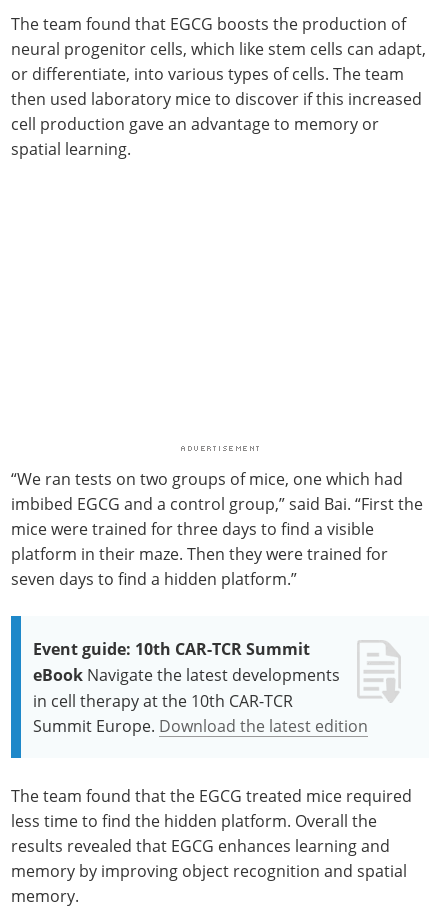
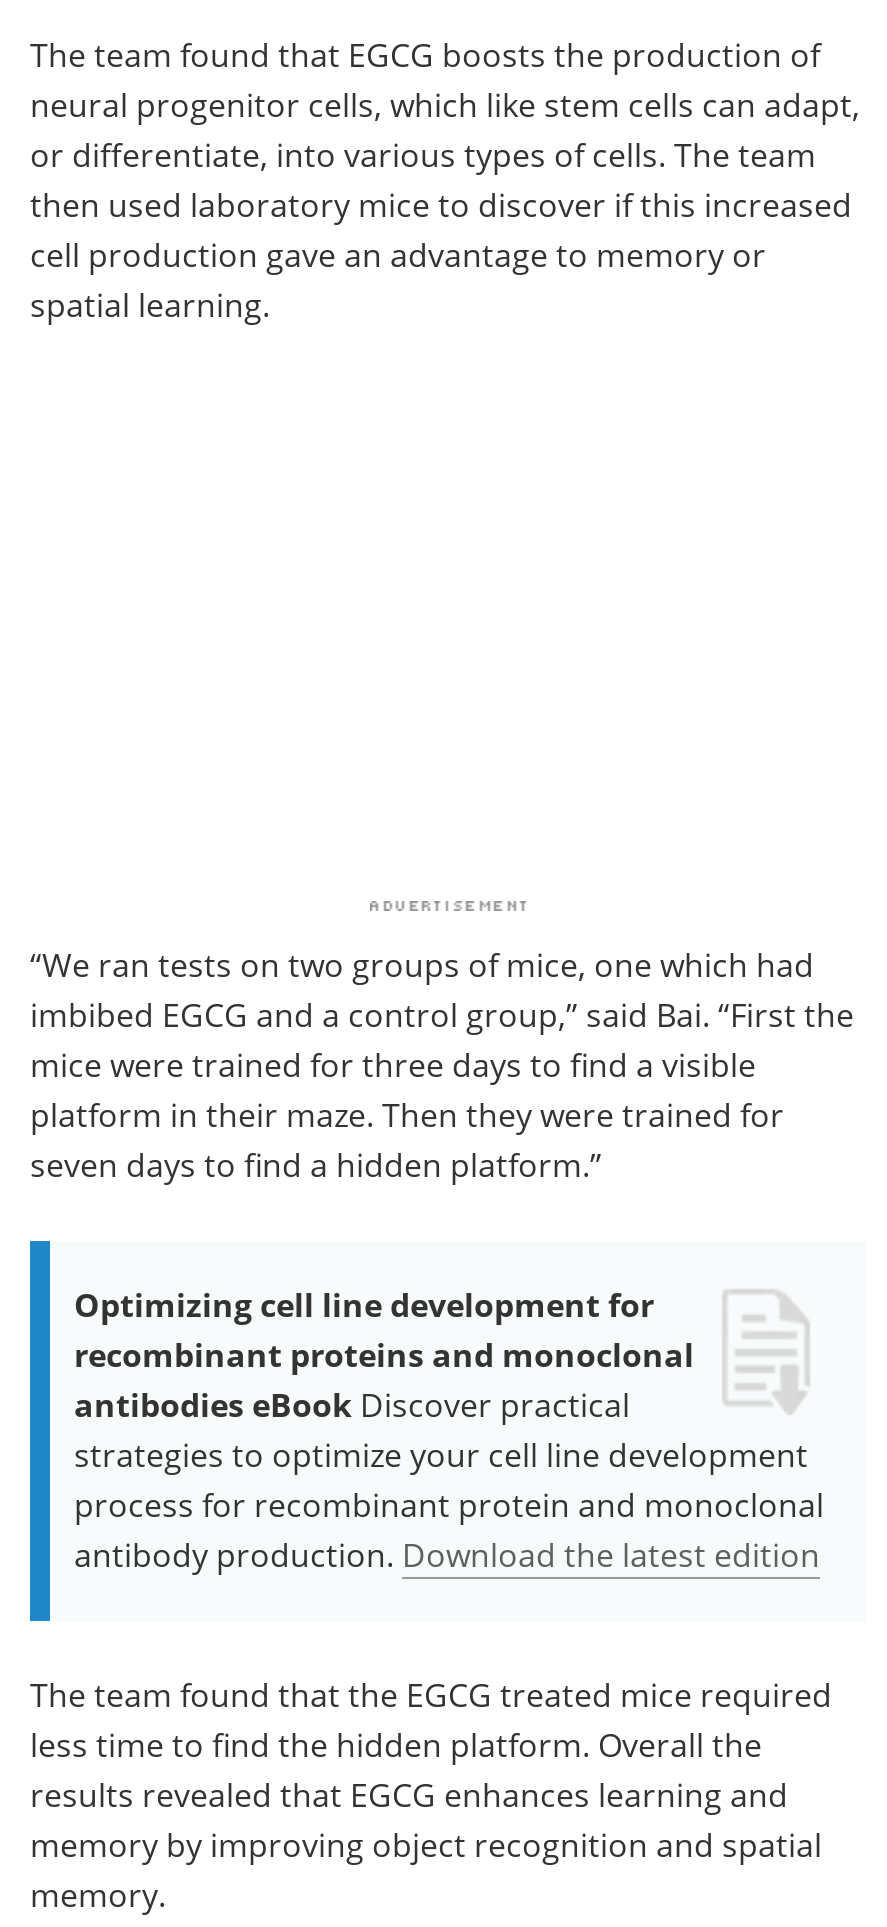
- Event guide: 10th CAR-TCR Summit
- eBook Navigate the latest developments
- in cell therapy at the 10th CAR-TCR
- Summit Europe. Download the latest edition
+ Optimizing cell line development for
+ recombinant proteins and monoclonal
+ antibodies eBook Discover practical
+ strategies to optimize your cell line development
+ process for recombinant protein and monoclonal
+ antibody production. Download the latest edition
